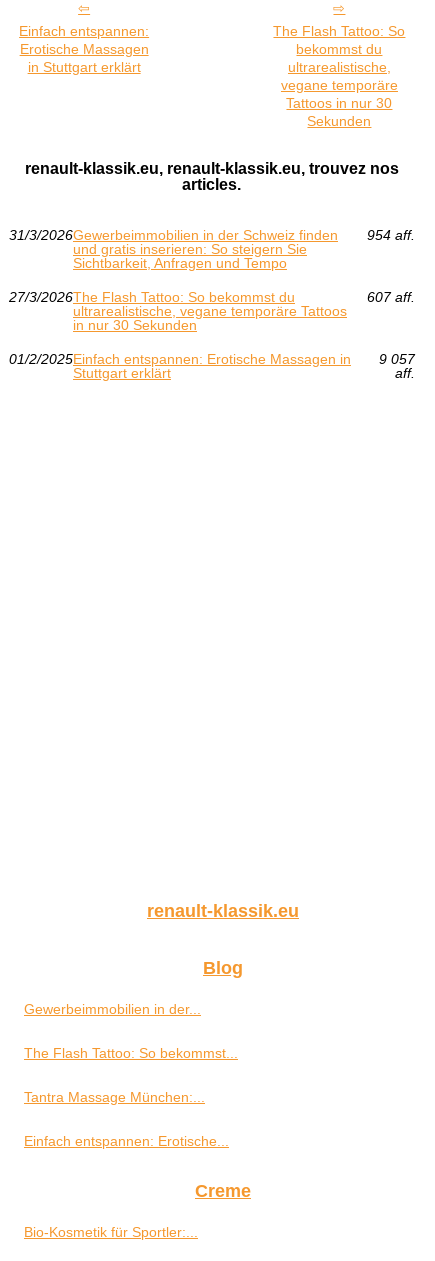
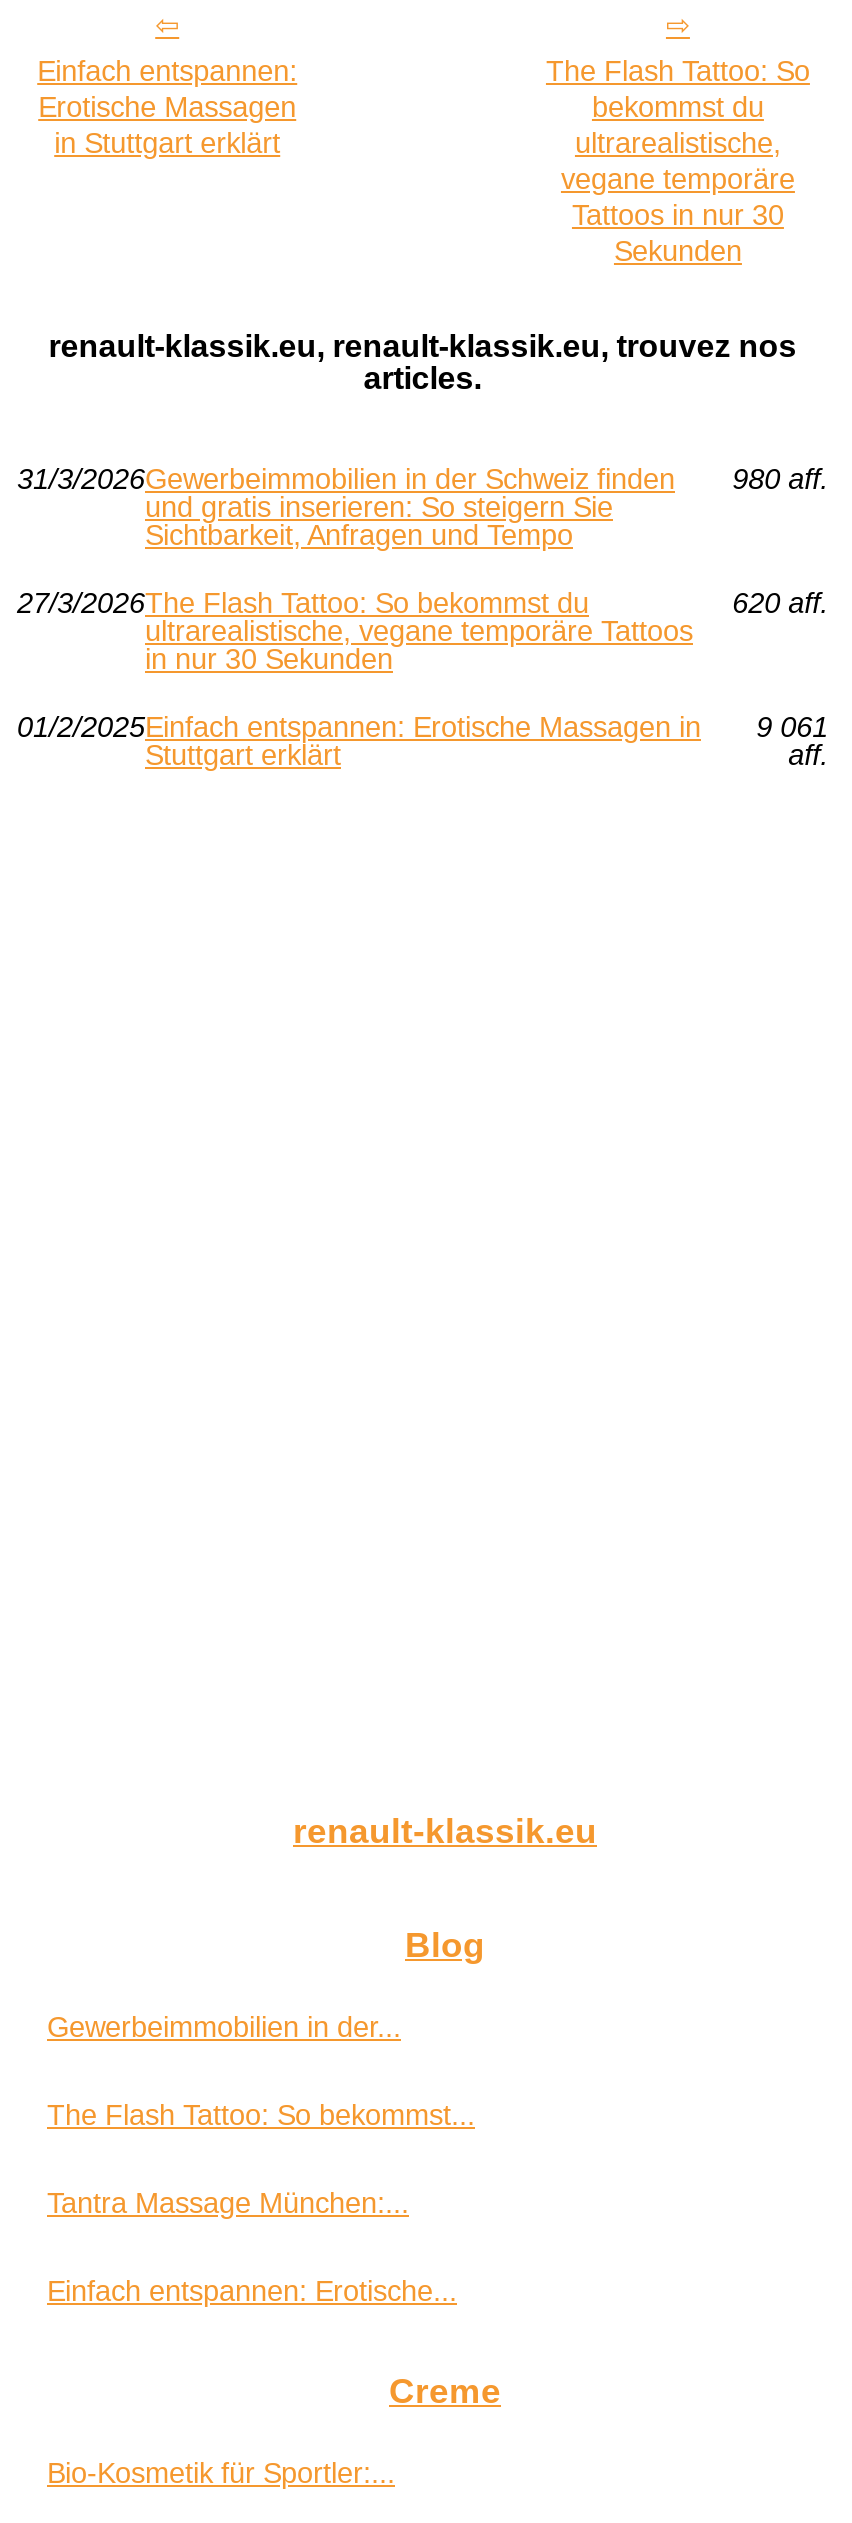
- 31/3/2026 Gewerbeimmobilien in der Schweiz finden 954 aff.
+ 31/3/2026 Gewerbeimmobilien in der Schweiz finden 980 aff.

- 607 aff.
+ 620 aff.

- 01/2/2025 Einfach entspannen: Erotische Massagen in 9 057
+ 01/2/2025 Einfach entspannen: Erotische Massagen in 9 061
